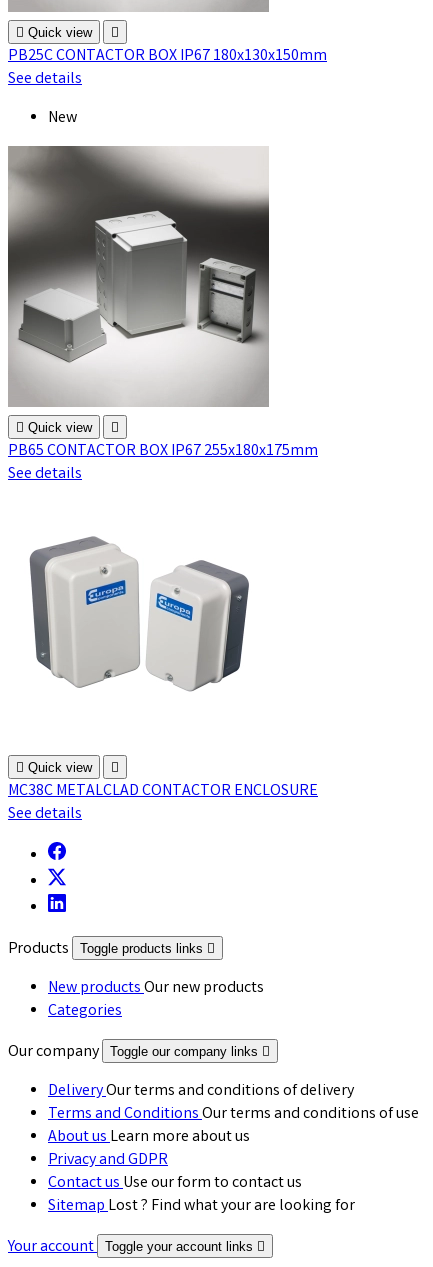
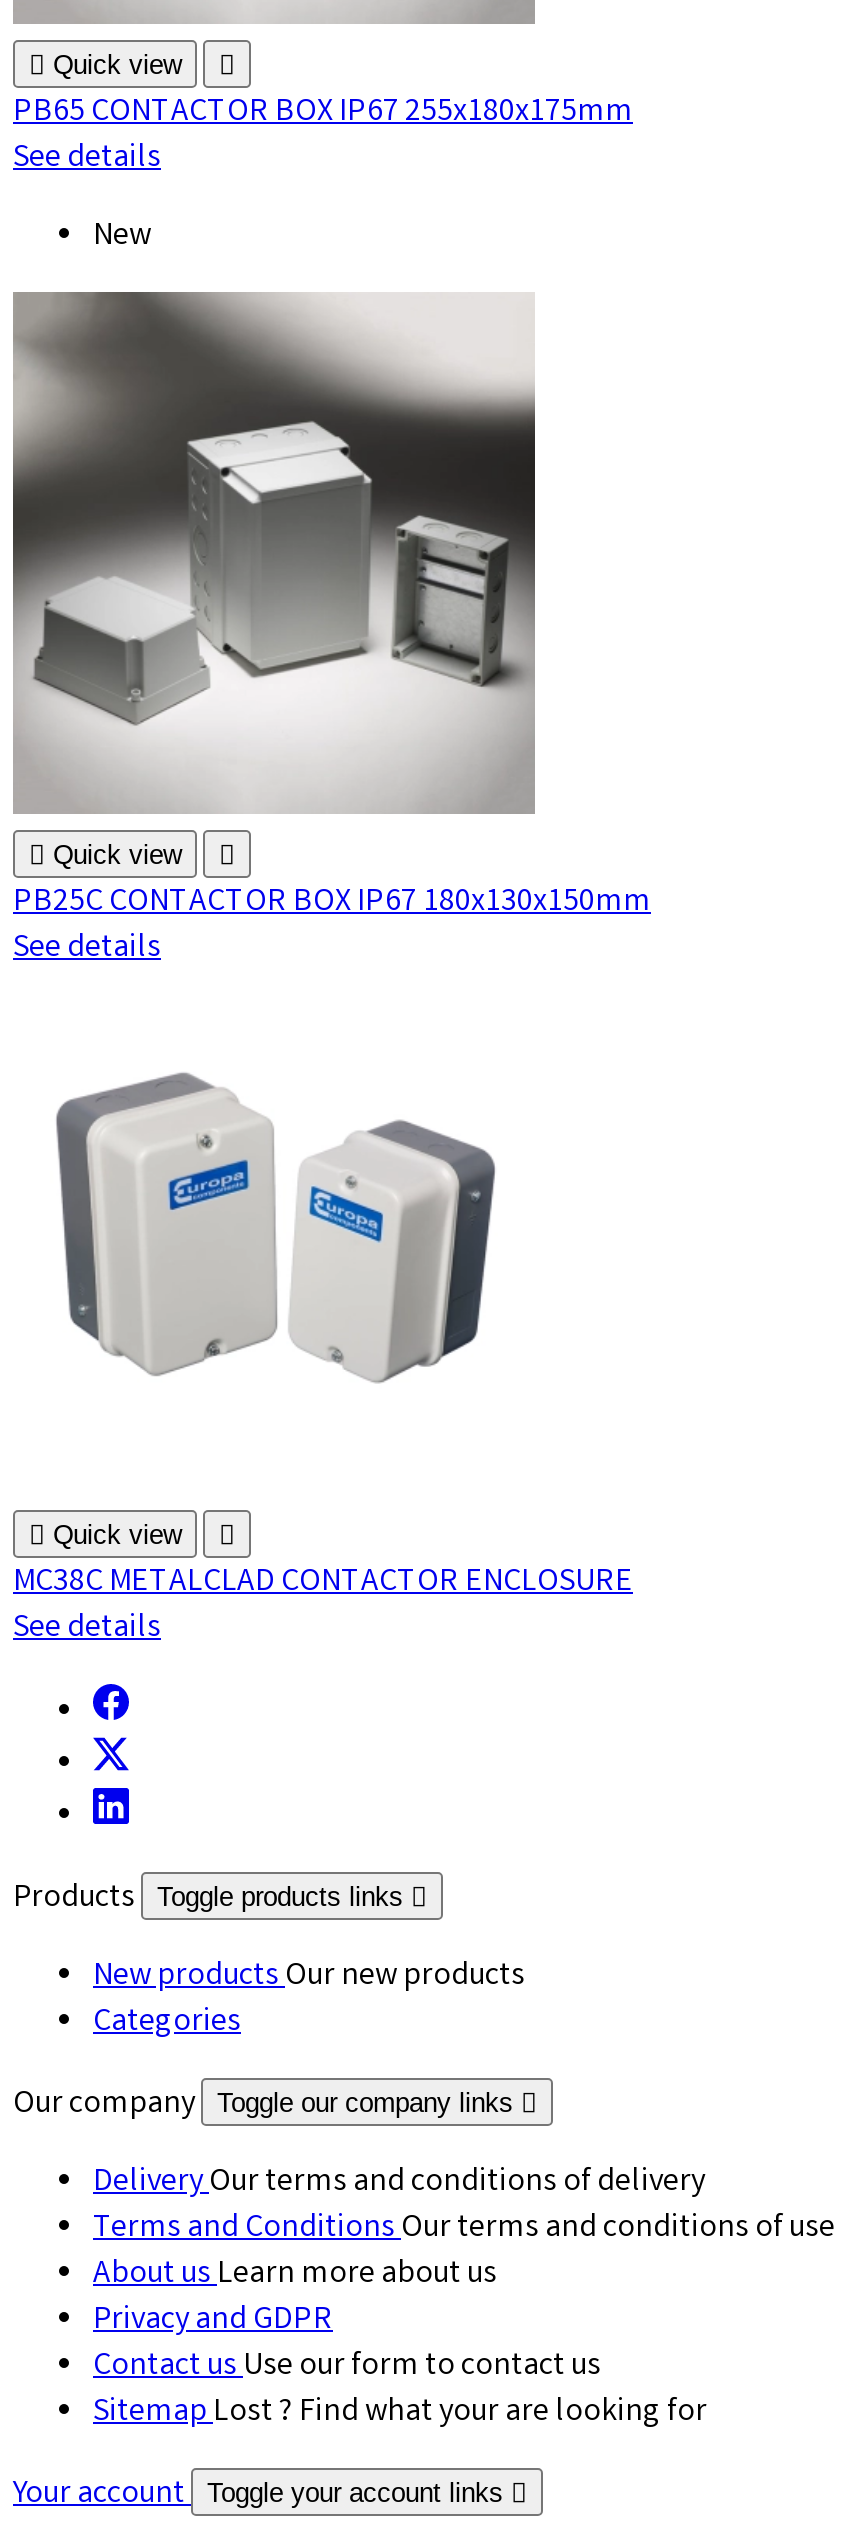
moved down: PB25C CONTACTOR BOX IP67 180x130x150mm

moved up: PB65 CONTACTOR BOX IP67 255x180x175mm
